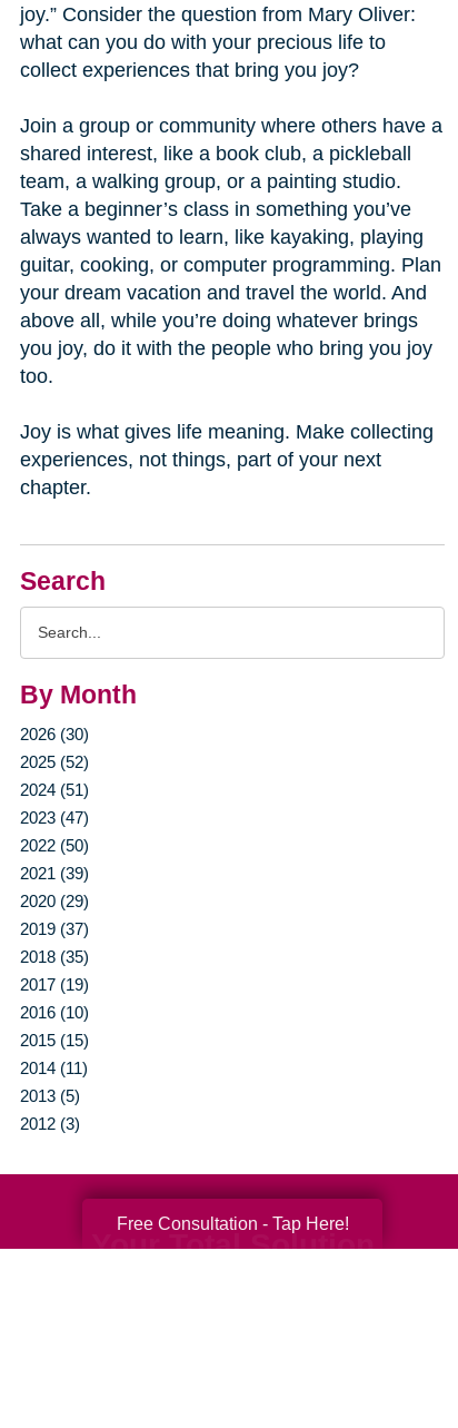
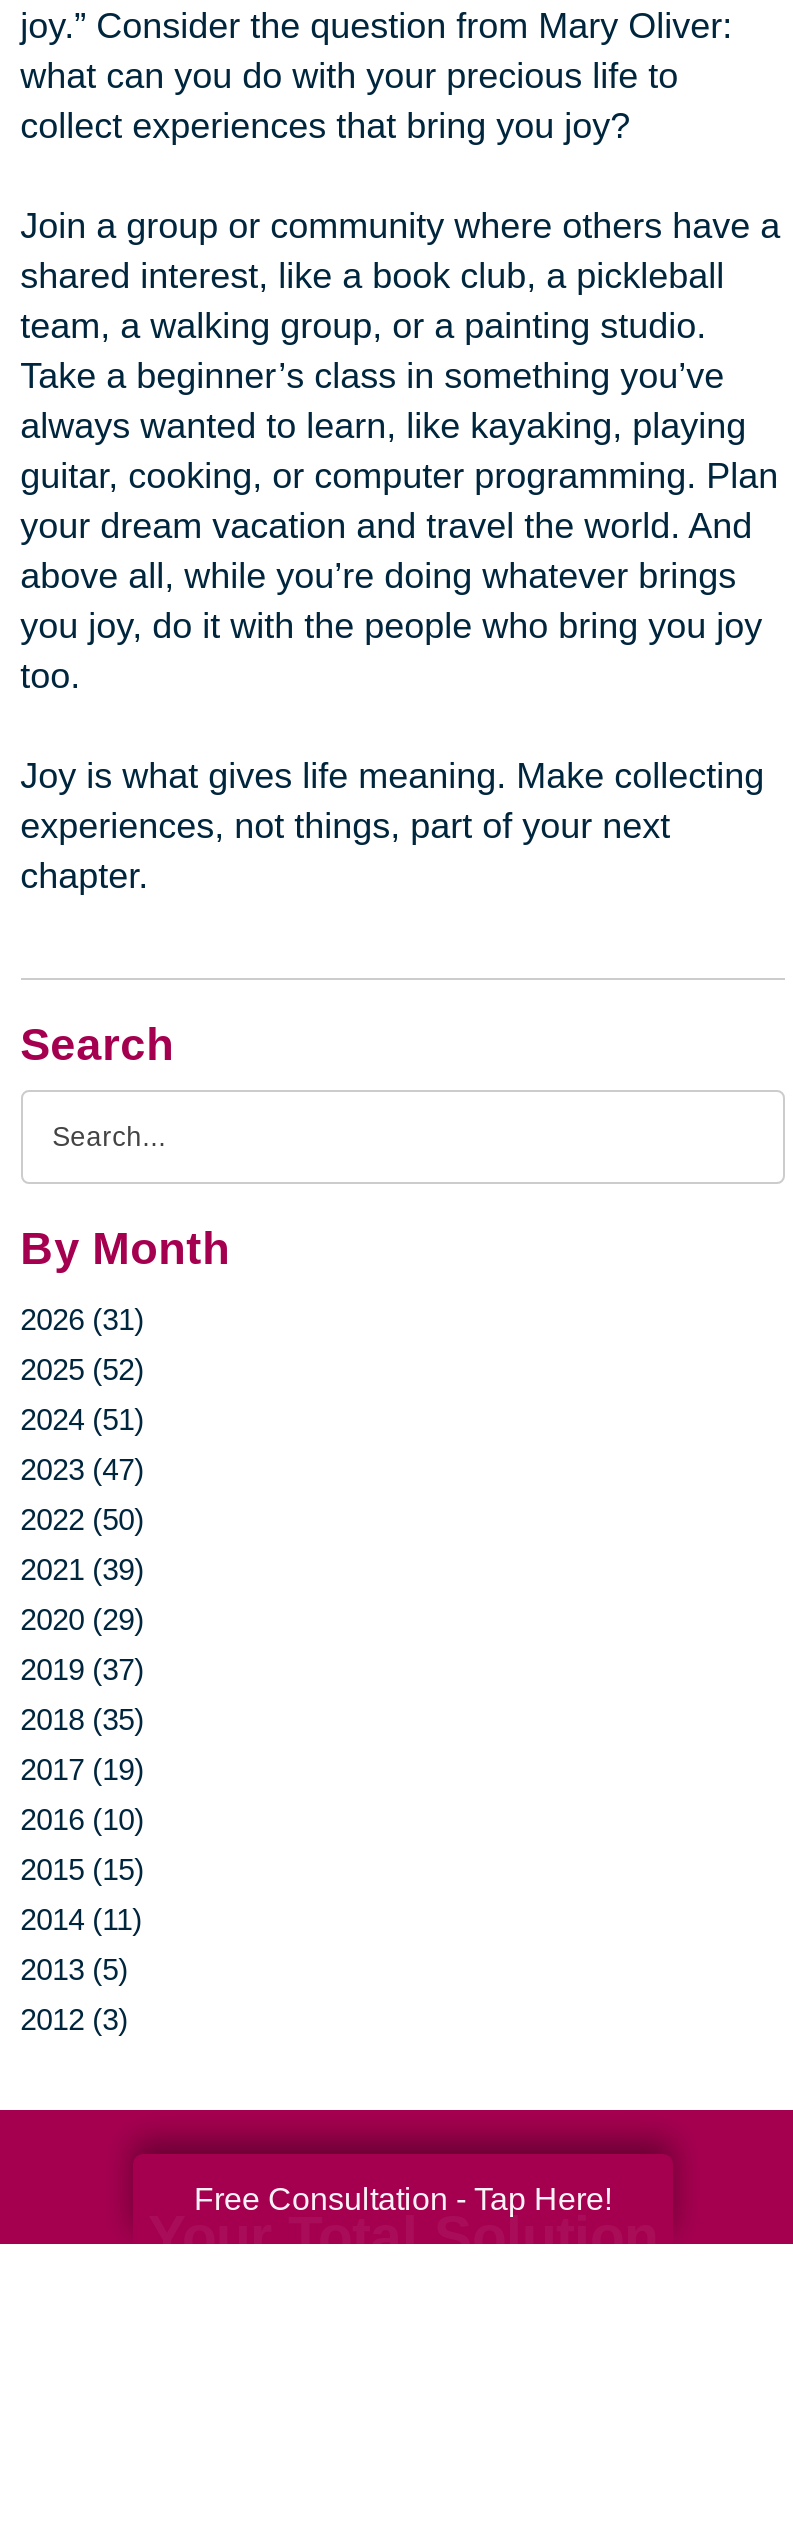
- 2026 (30)
+ 2026 (31)
